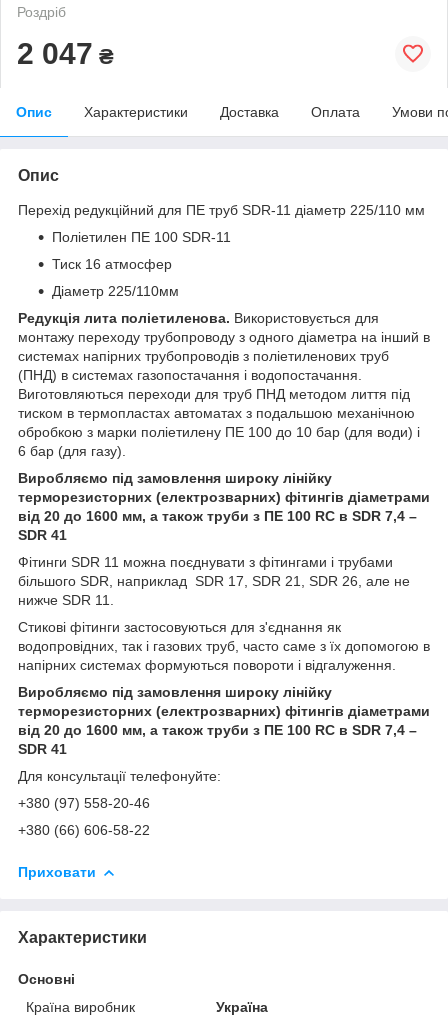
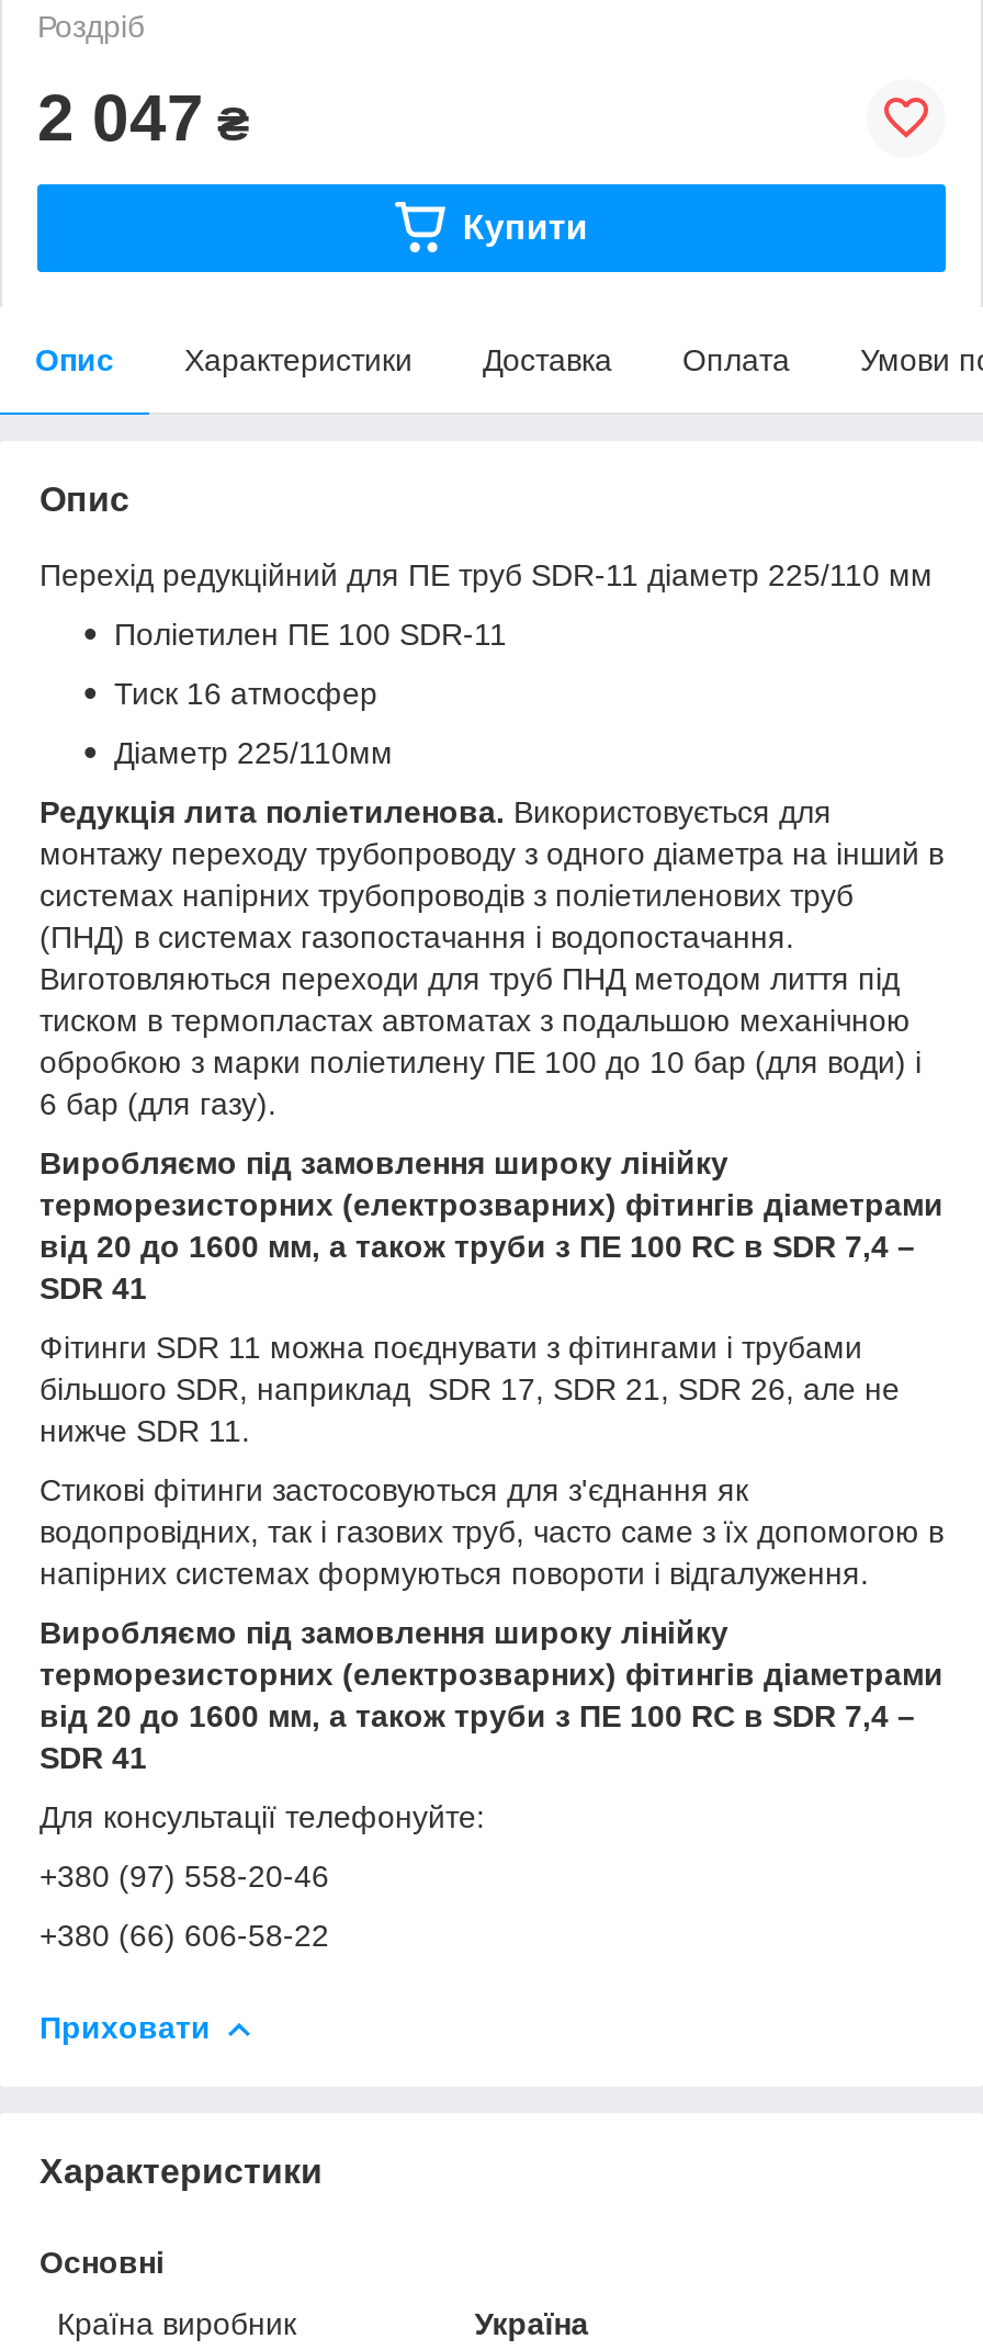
+ Купити
